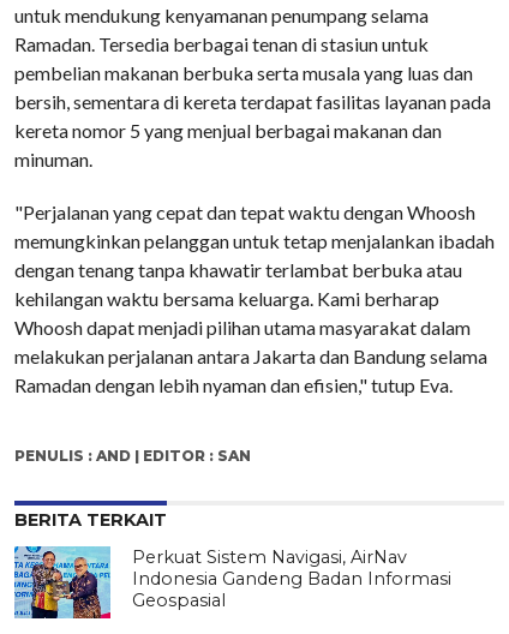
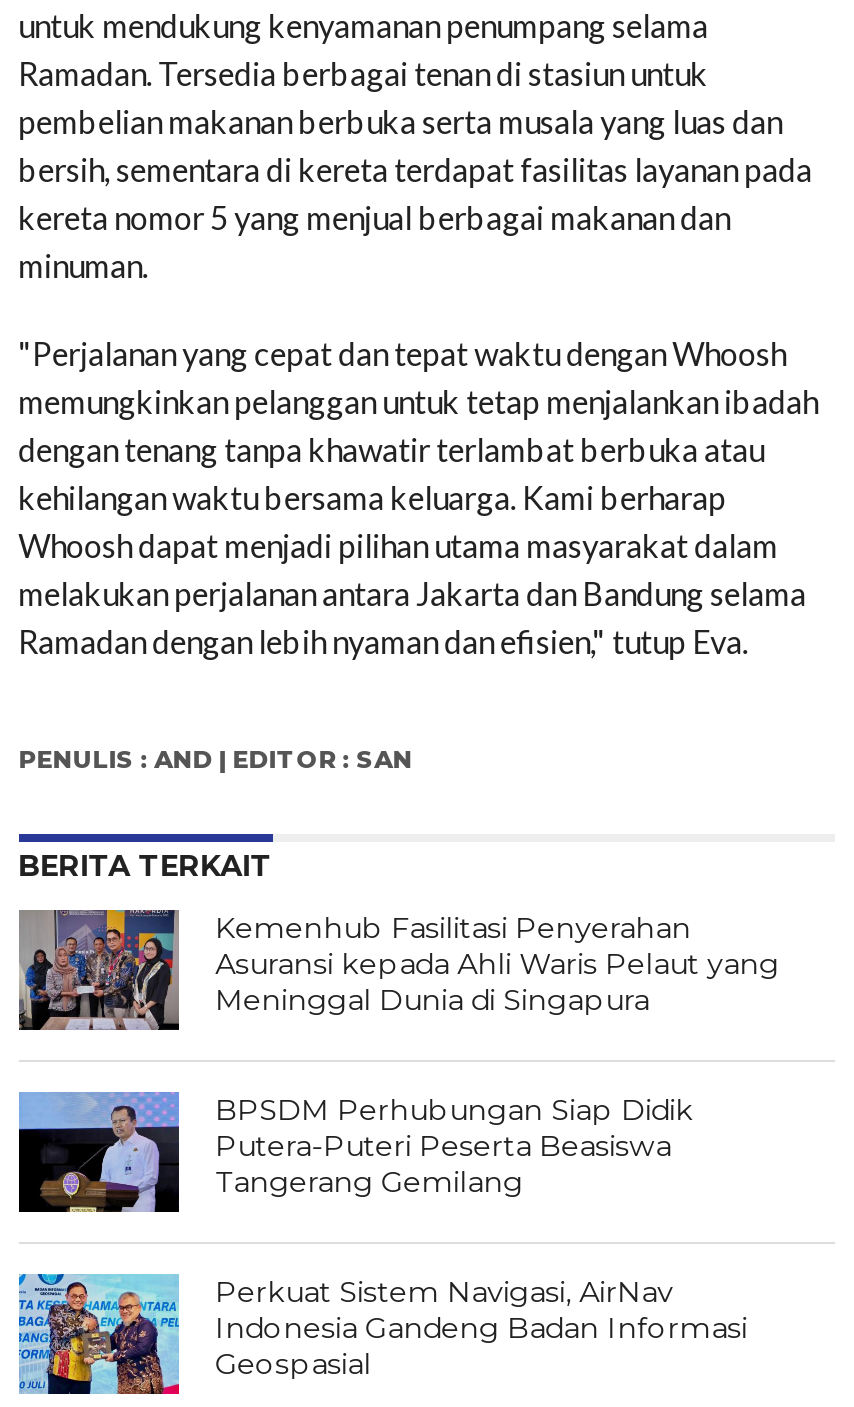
+ [image]
+ Kemenhub Fasilitasi Penyerahan
+ Asuransi kepada Ahli Waris Pelaut yang
+ Meninggal Dunia di Singapura
+ BPSDM Perhubungan Siap Didik
+ Putera-Puteri Peserta Beasiswa
+ Tangerang Gemilang

+ [image]
